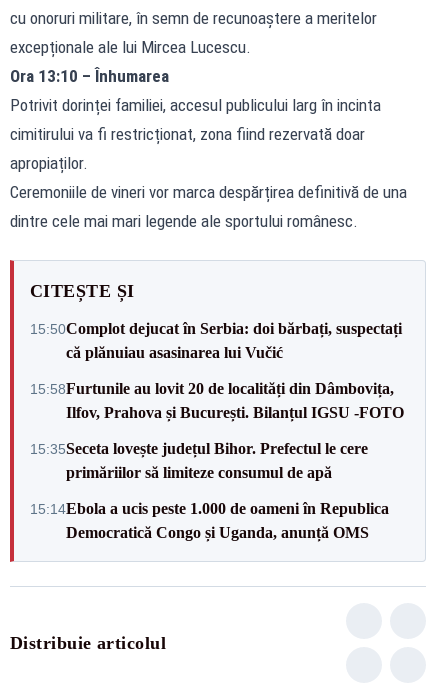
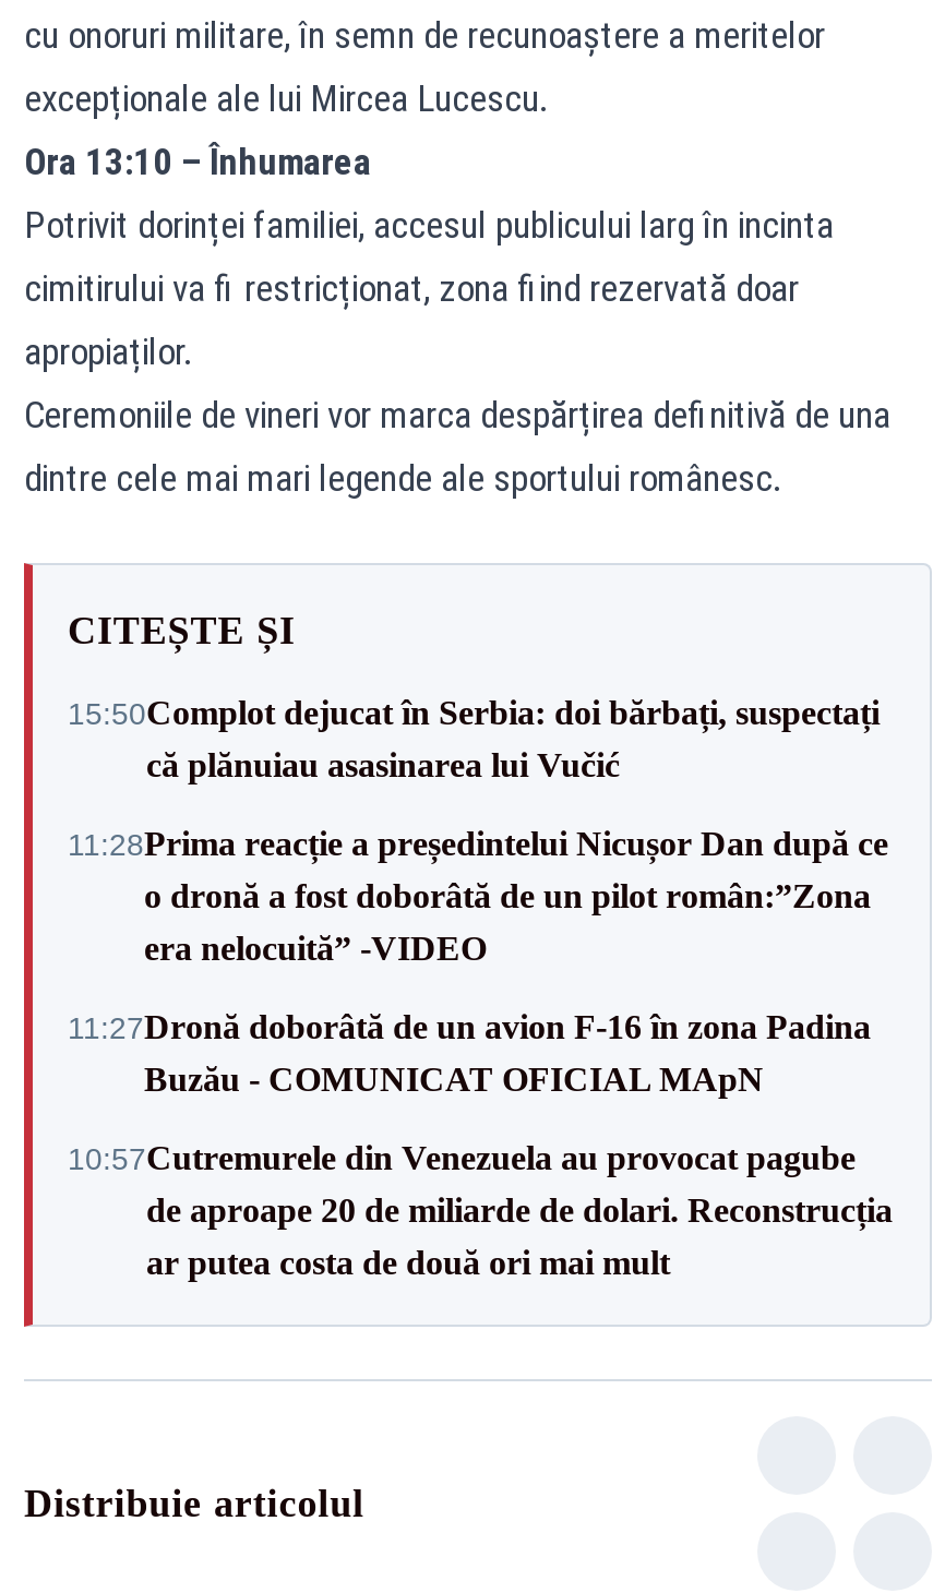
- 15:58Furtunile au lovit 20 de localități din Dâmbovița,
- Ilfov, Prahova și București. Bilanțul IGSU -FOTO
+ 11:28Prima reacție a președintelui Nicușor Dan după ce
+ o dronă a fost doborâtă de un pilot român:”Zona
+ era nelocuită” -VIDEO

- 15:35Seceta lovește județul Bihor. Prefectul le cere
- primăriilor să limiteze consumul de apă
+ 11:27Dronă doborâtă de un avion F‑16 în zona Padina
+ Buzău - COMUNICAT OFICIAL MApN

- 15:14Ebola a ucis peste 1.000 de oameni în Republica
- Democratică Congo și Uganda, anunță OMS
+ 10:57Cutremurele din Venezuela au provocat pagube
+ de aproape 20 de miliarde de dolari. Reconstrucția
+ ar putea costa de două ori mai mult
